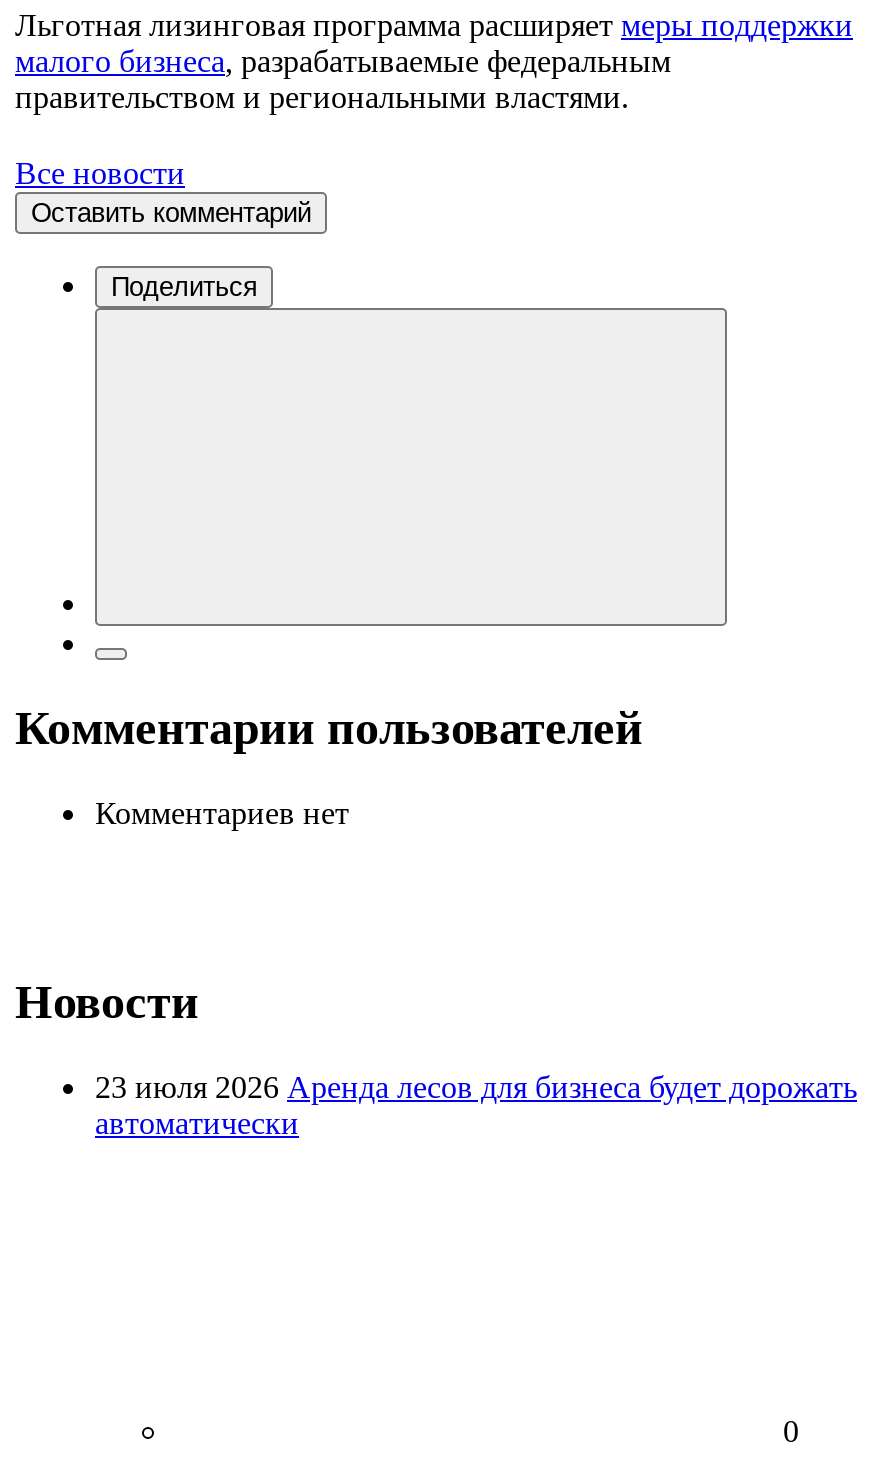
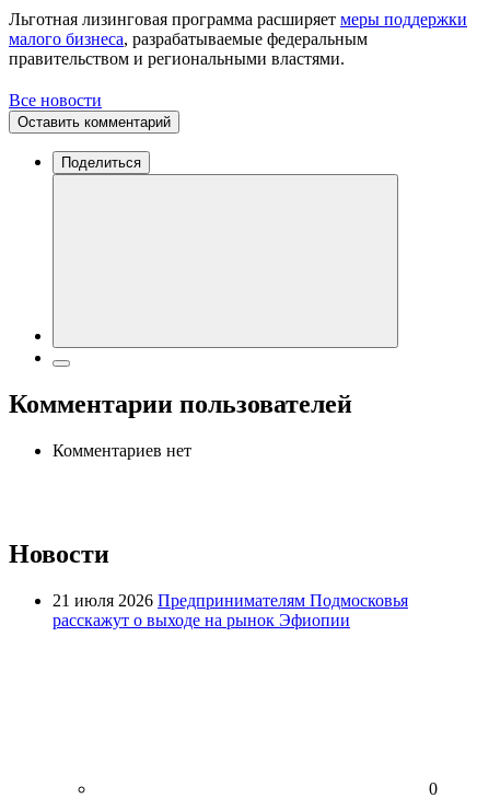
- 23 июля 2026 Аренда лесов для бизнеса будет дорожать
- автоматически
+ 21 июля 2026 Предпринимателям Подмосковья
+ расскажут о выходе на рынок Эфиопии
